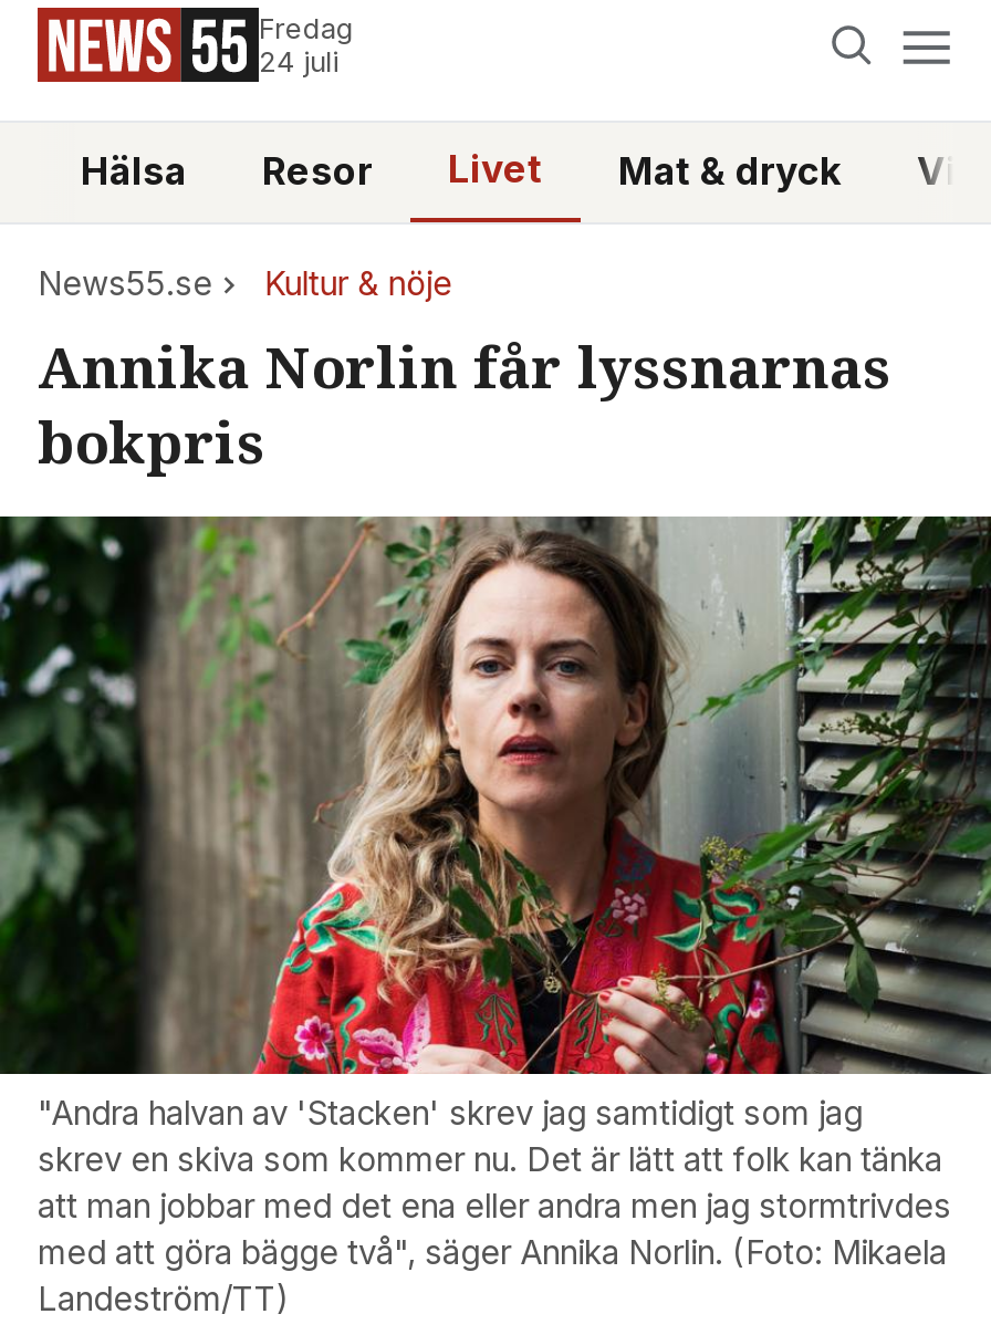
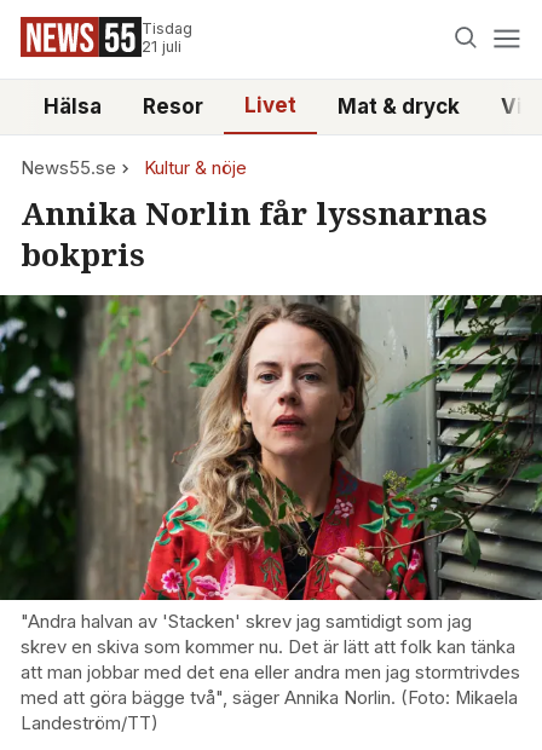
- Fredag
- 24 juli
+ Tisdag
+ 21 juli
